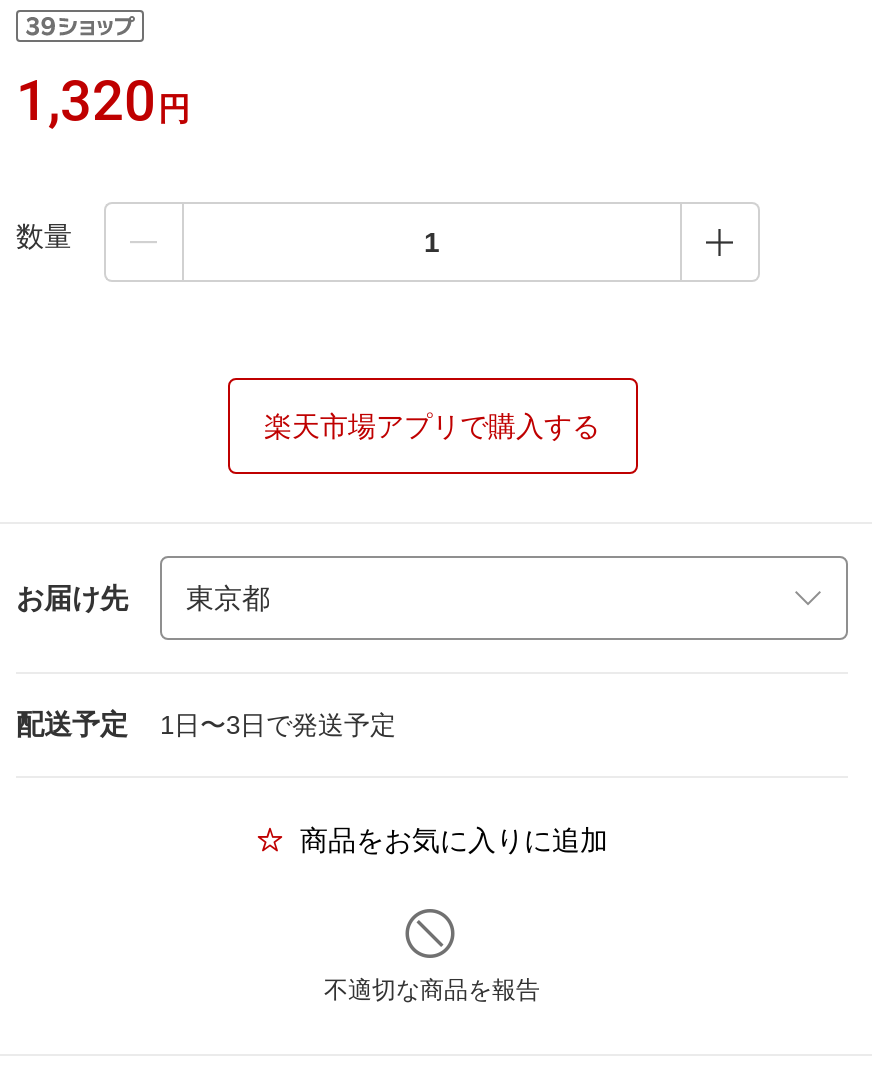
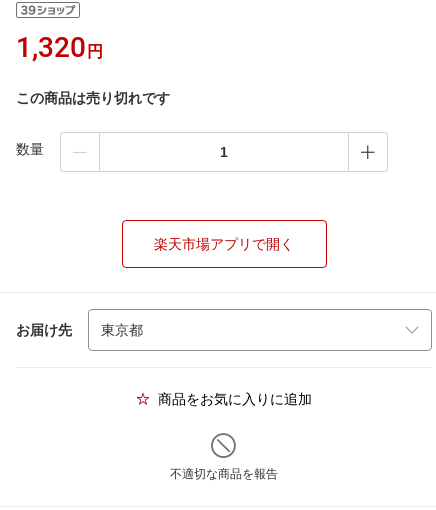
+ この商品は売り切れです

moved down: 数量

- 楽天市場アプリで購入する
+ 楽天市場アプリで開く

moved down: お届け先

- 配送予定
- 1日〜3日で発送予定
